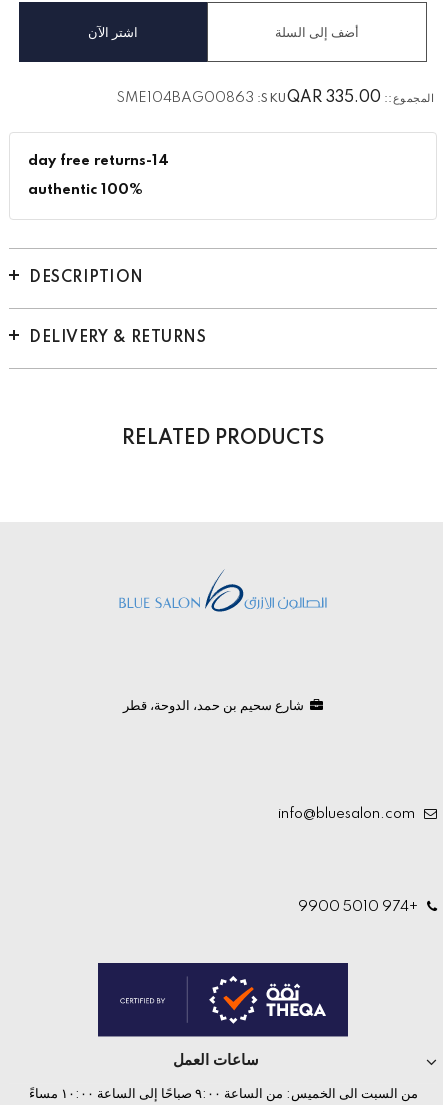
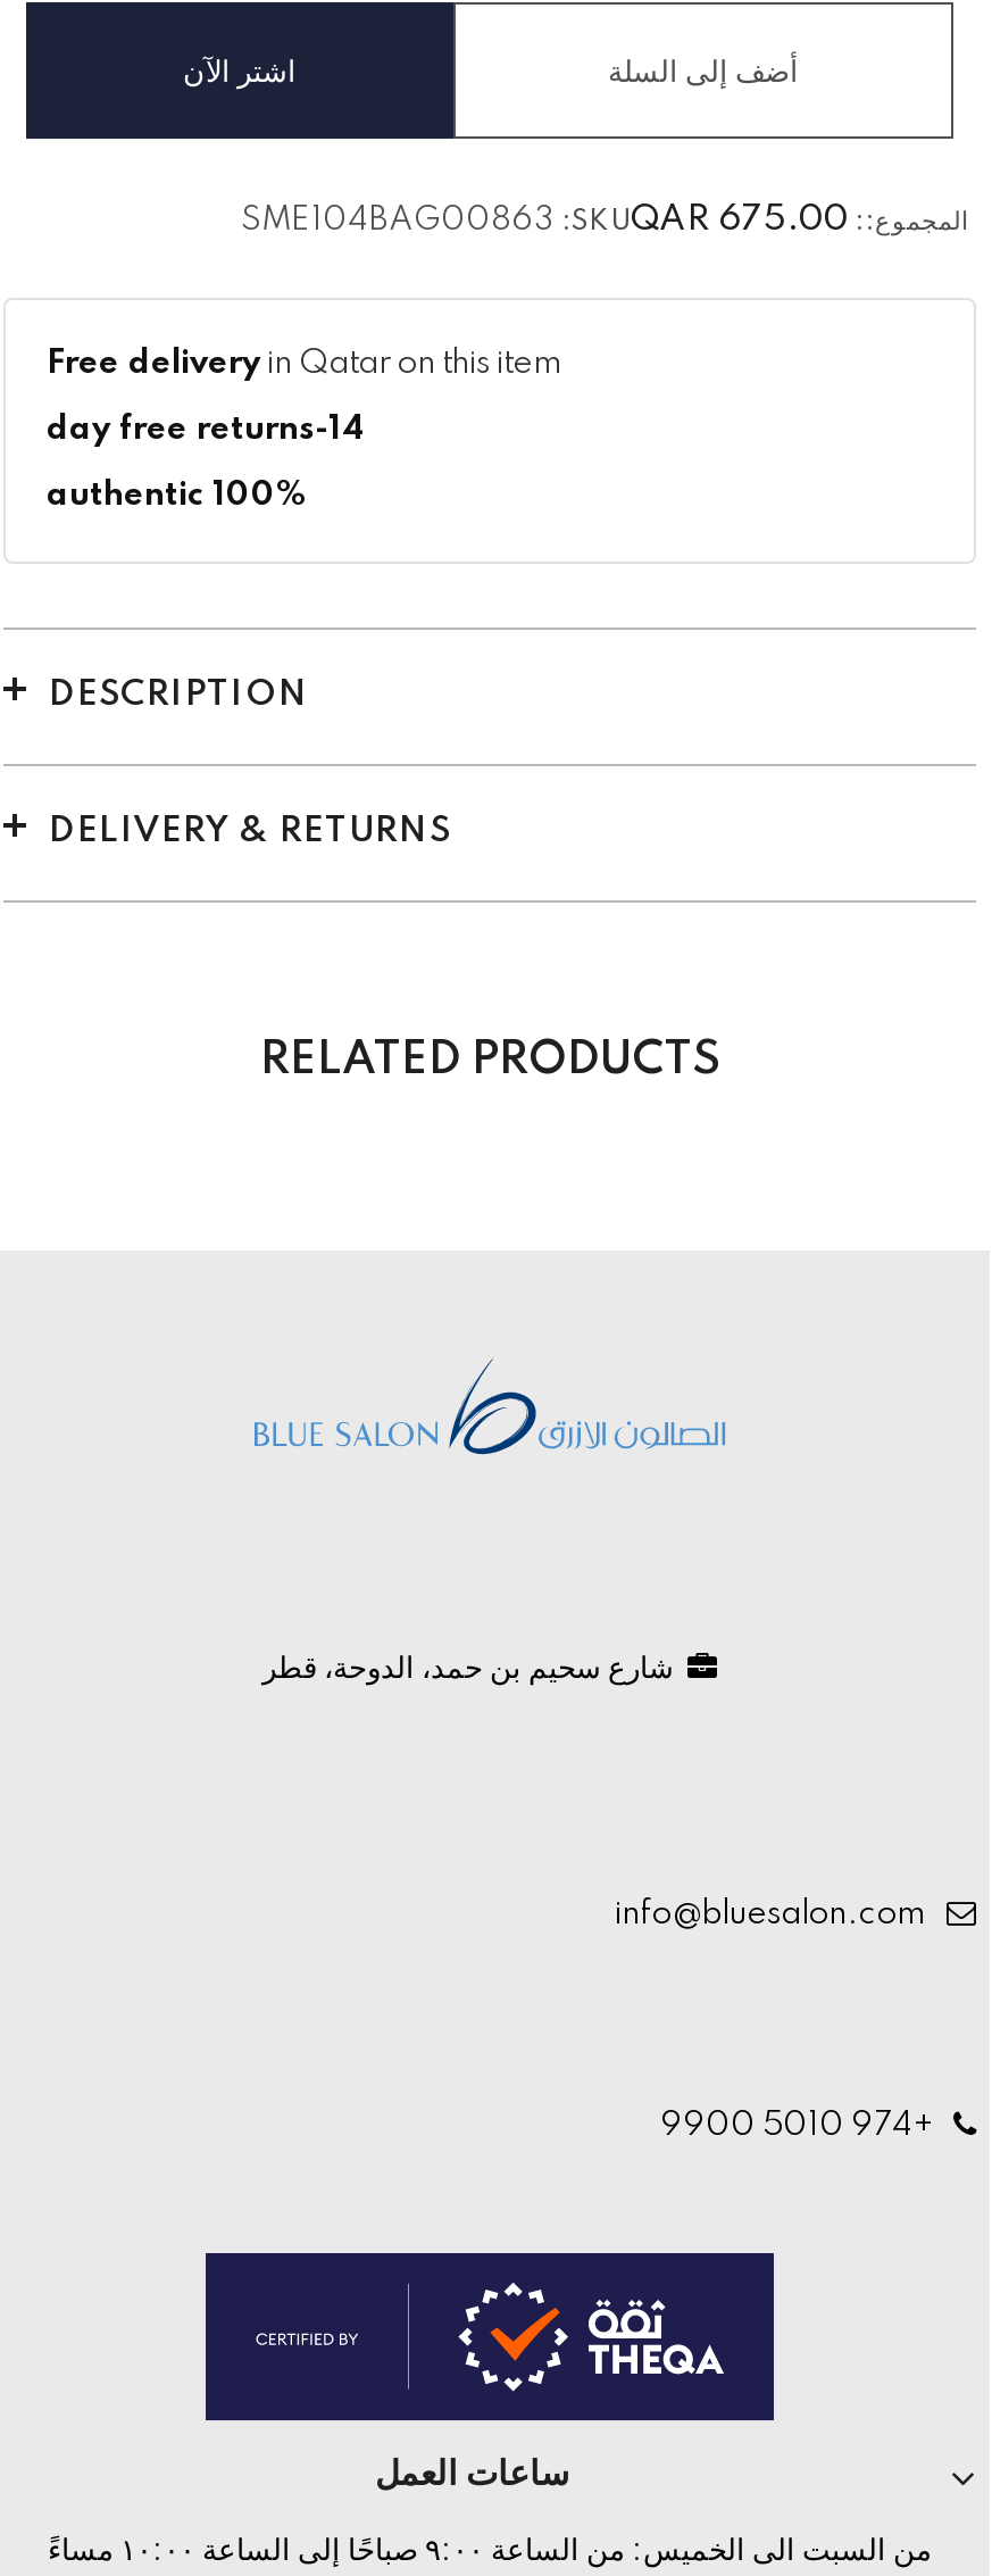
- المجموع:: QAR 335.00 SKU: SME104BAG00863
+ المجموع:: QAR 675.00 SKU: SME104BAG00863

+ Free delivery in Qatar on this item
